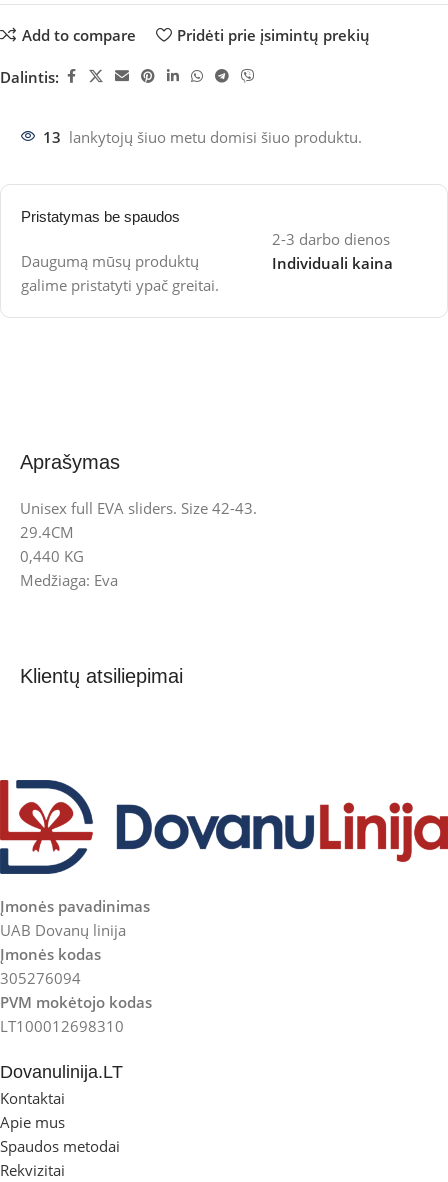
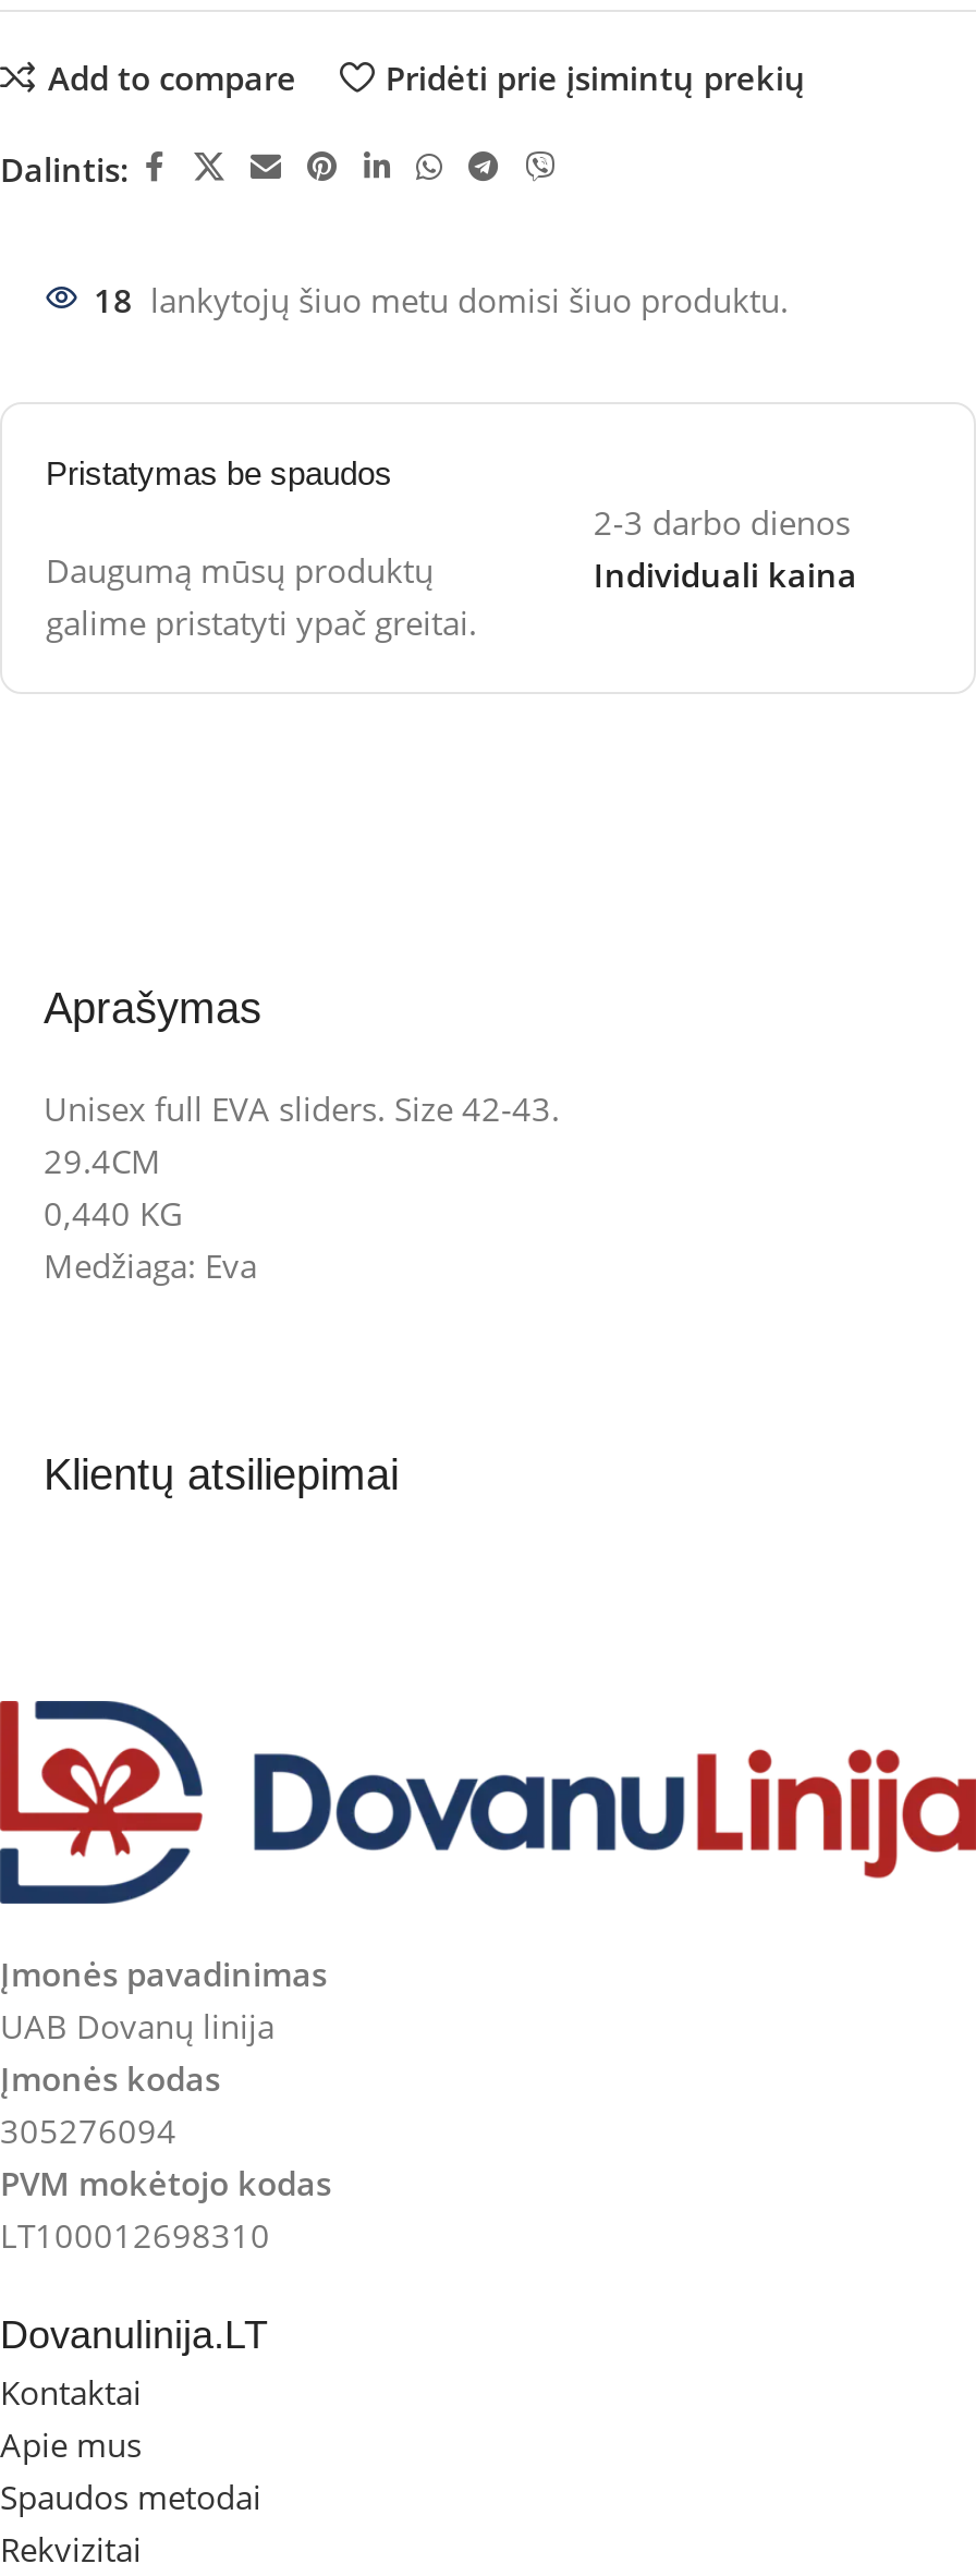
- 13 lankytojų šiuo metu domisi šiuo produktu.
+ 18 lankytojų šiuo metu domisi šiuo produktu.
